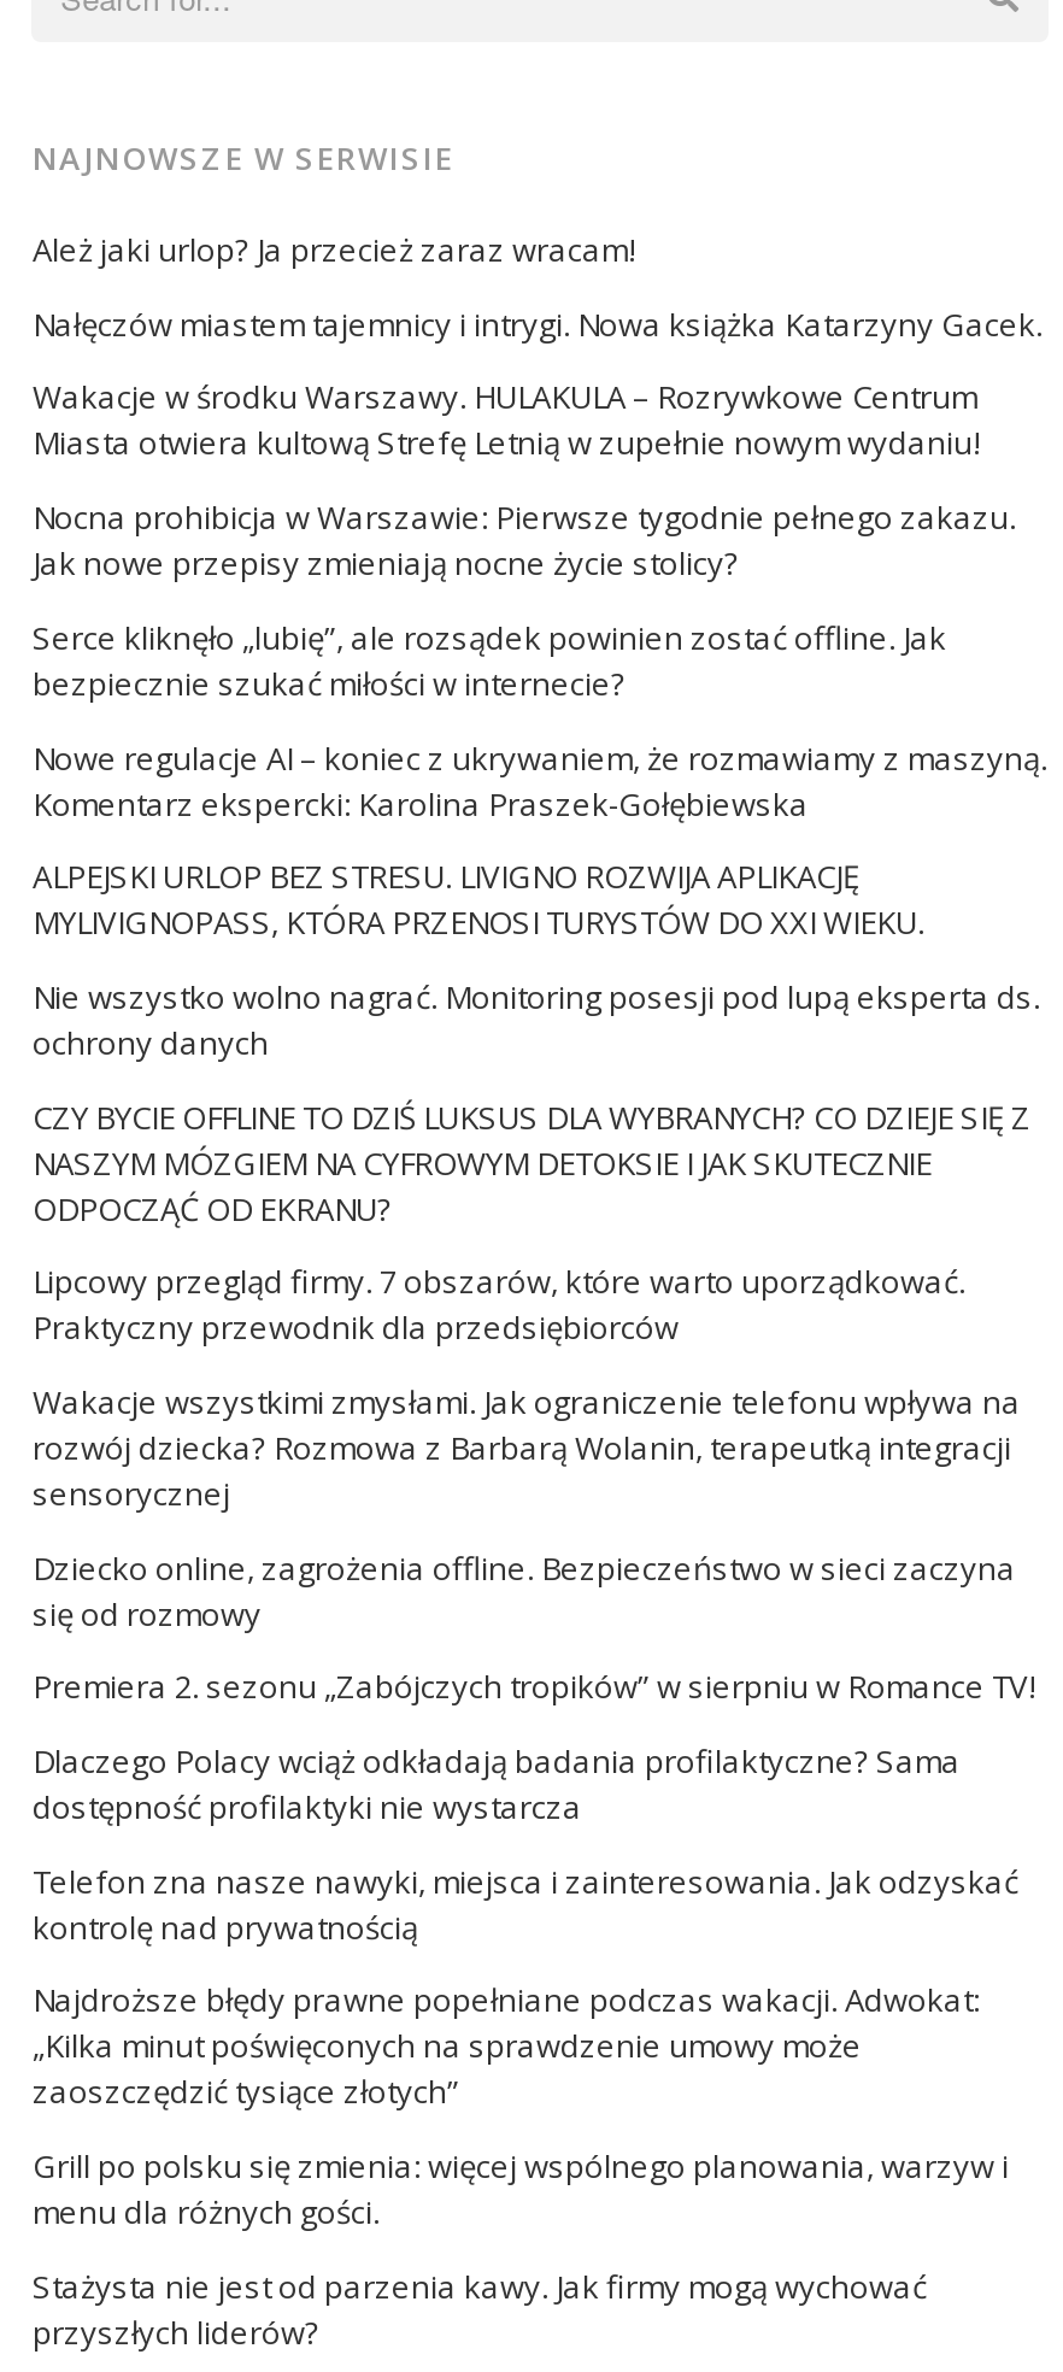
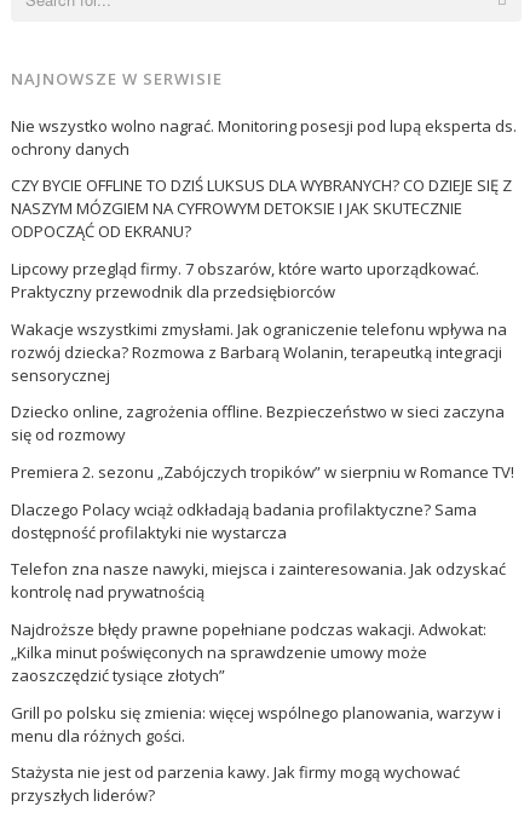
- Ależ jaki urlop? Ja przecież zaraz wracam!
- Nałęczów miastem tajemnicy i intrygi. Nowa książka Katarzyny Gacek.
- Wakacje w środku Warszawy. HULAKULA – Rozrywkowe Centrum
- Miasta otwiera kultową Strefę Letnią w zupełnie nowym wydaniu!
- Nocna prohibicja w Warszawie: Pierwsze tygodnie pełnego zakazu.
- Jak nowe przepisy zmieniają nocne życie stolicy?
- Serce kliknęło „lubię”, ale rozsądek powinien zostać offline. Jak
- bezpiecznie szukać miłości w internecie?
- Nowe regulacje AI – koniec z ukrywaniem, że rozmawiamy z maszyną.
- Komentarz ekspercki: Karolina Praszek-Gołębiewska
- ALPEJSKI URLOP BEZ STRESU. LIVIGNO ROZWIJA APLIKACJĘ
- MYLIVIGNOPASS, KTÓRA PRZENOSI TURYSTÓW DO XXI WIEKU.
